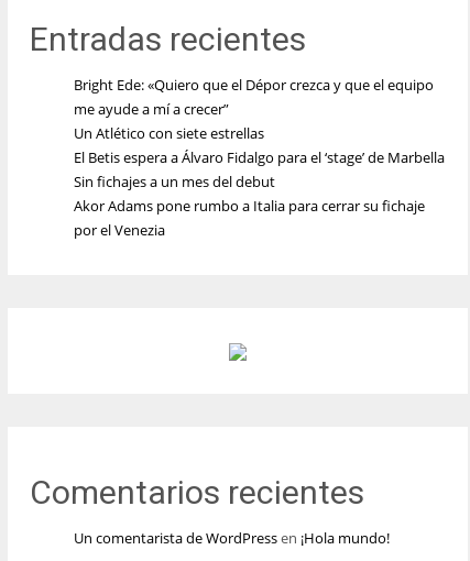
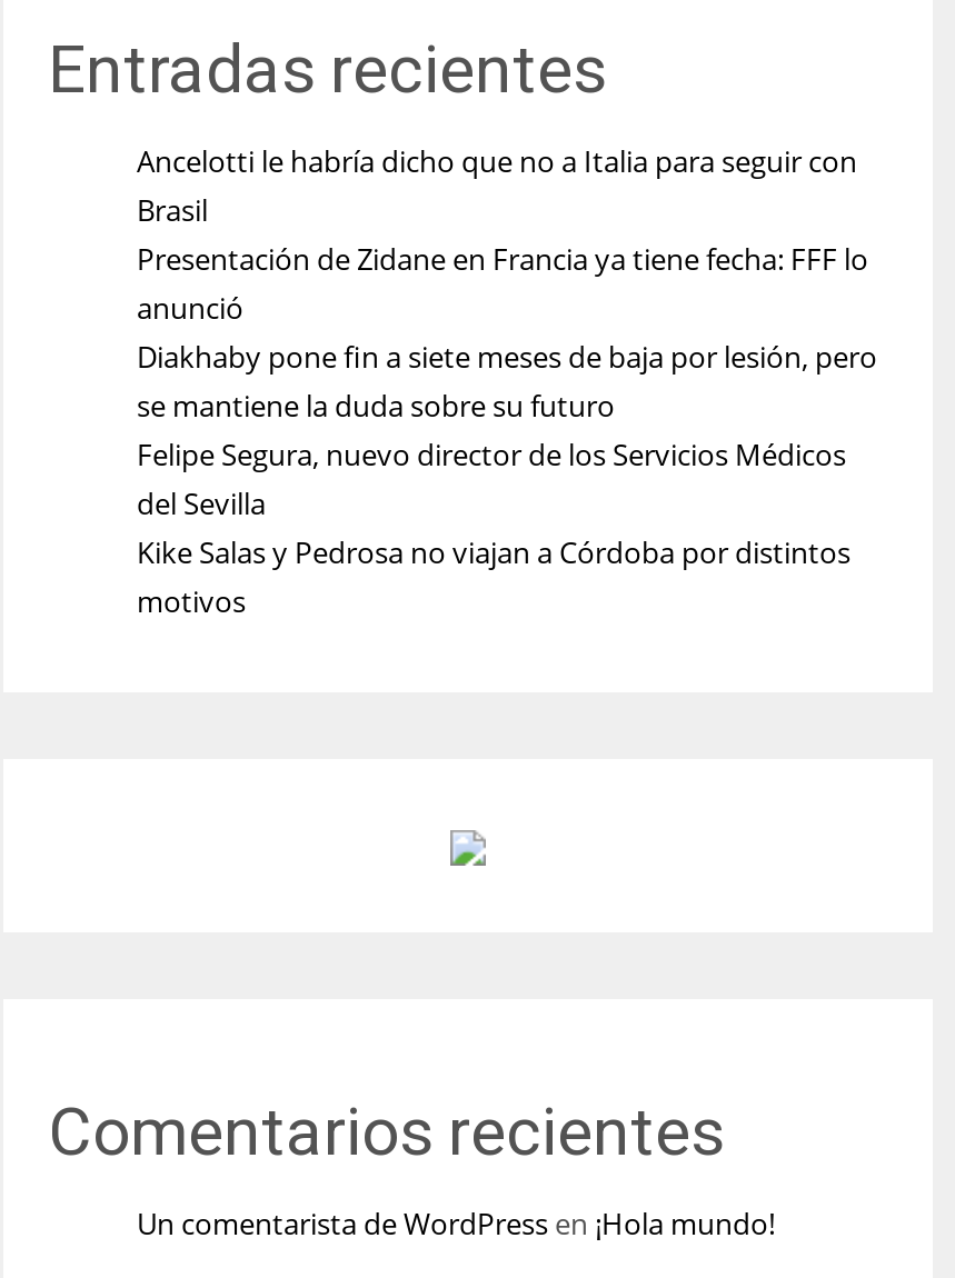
- Bright Ede: «Quiero que el Dépor crezca y que el equipo
- me ayude a mí a crecer”
- Un Atlético con siete estrellas
- El Betis espera a Álvaro Fidalgo para el ‘stage’ de Marbella
- Sin fichajes a un mes del debut
- Akor Adams pone rumbo a Italia para cerrar su fichaje
- por el Venezia
+ Ancelotti le habría dicho que no a Italia para seguir con
+ Brasil
+ Presentación de Zidane en Francia ya tiene fecha: FFF lo
+ anunció
+ Diakhaby pone fin a siete meses de baja por lesión, pero
+ se mantiene la duda sobre su futuro
+ Felipe Segura, nuevo director de los Servicios Médicos
+ del Sevilla
+ Kike Salas y Pedrosa no viajan a Córdoba por distintos
+ motivos
